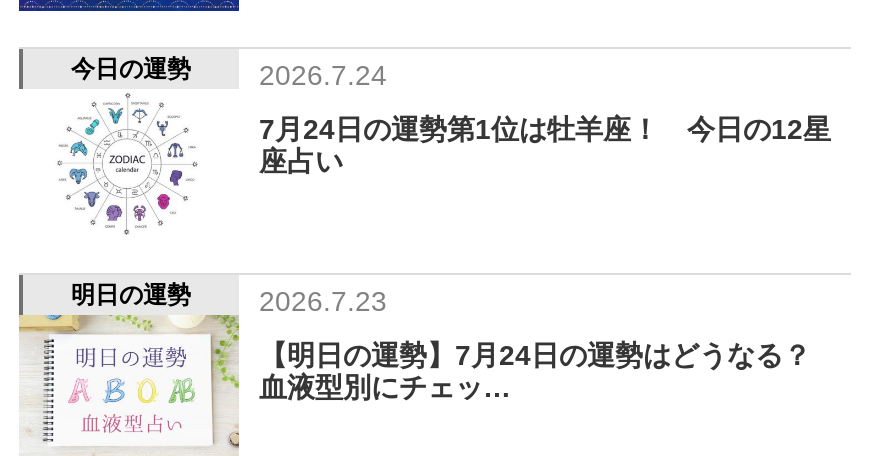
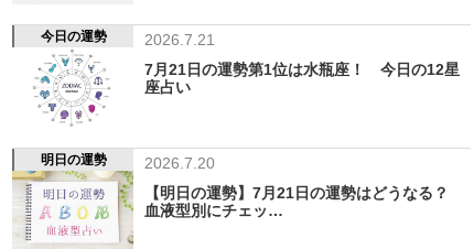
- 2026.7.24
+ 2026.7.21

- 7月24日の運勢第1位は牡羊座！ 今日の12星
+ 7月21日の運勢第1位は水瓶座！ 今日の12星

- 2026.7.23
+ 2026.7.20

- 【明日の運勢】7月24日の運勢はどうなる？
+ 【明日の運勢】7月21日の運勢はどうなる？
